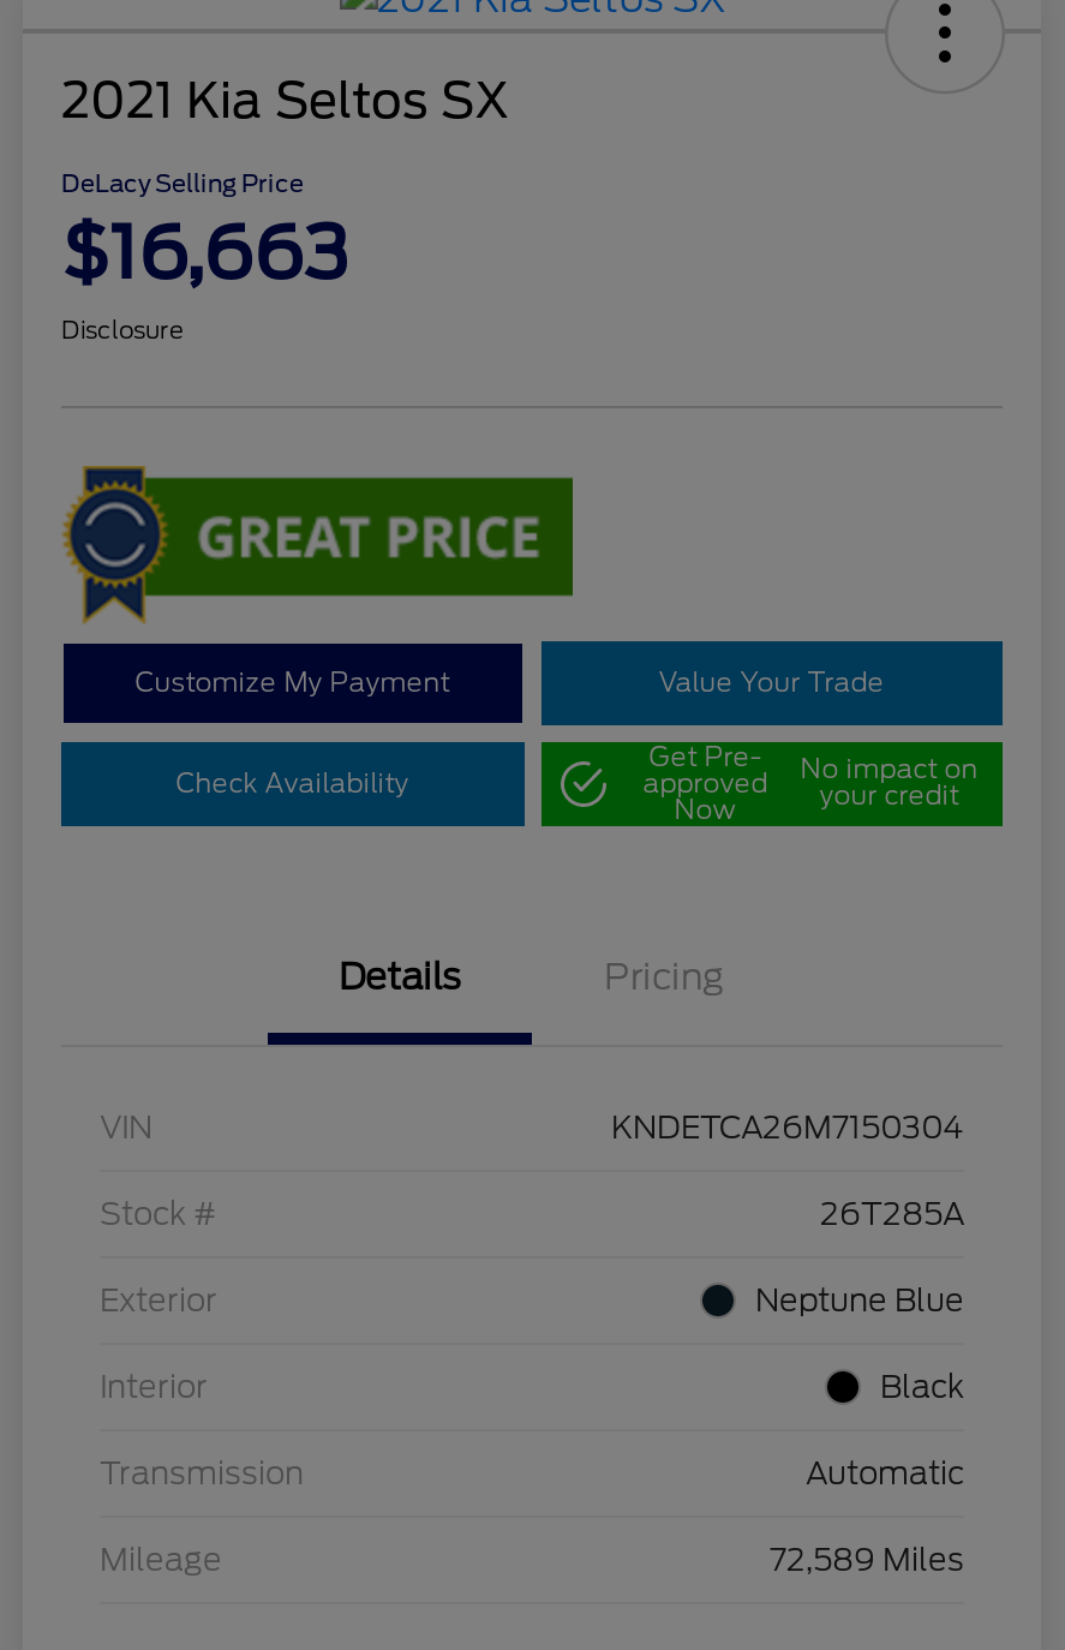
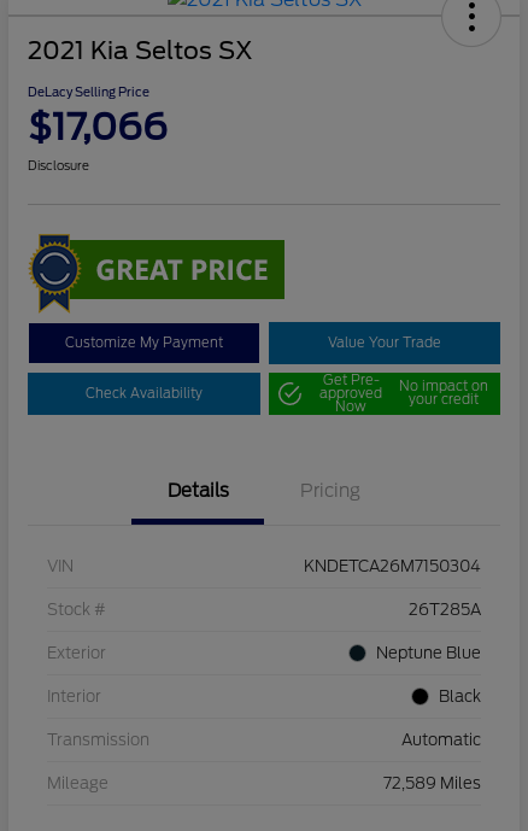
- $16,663
+ $17,066
